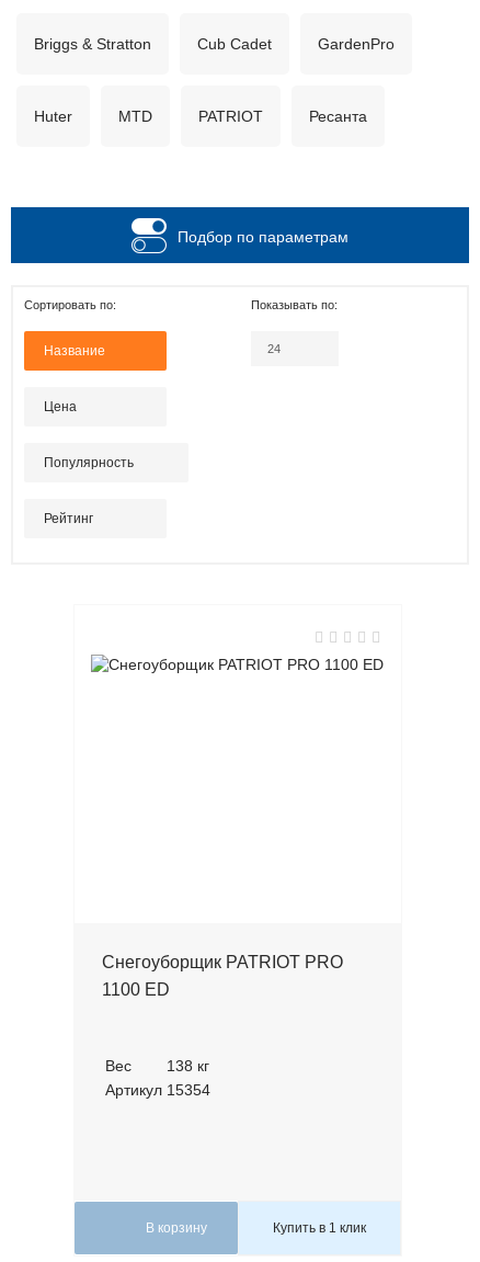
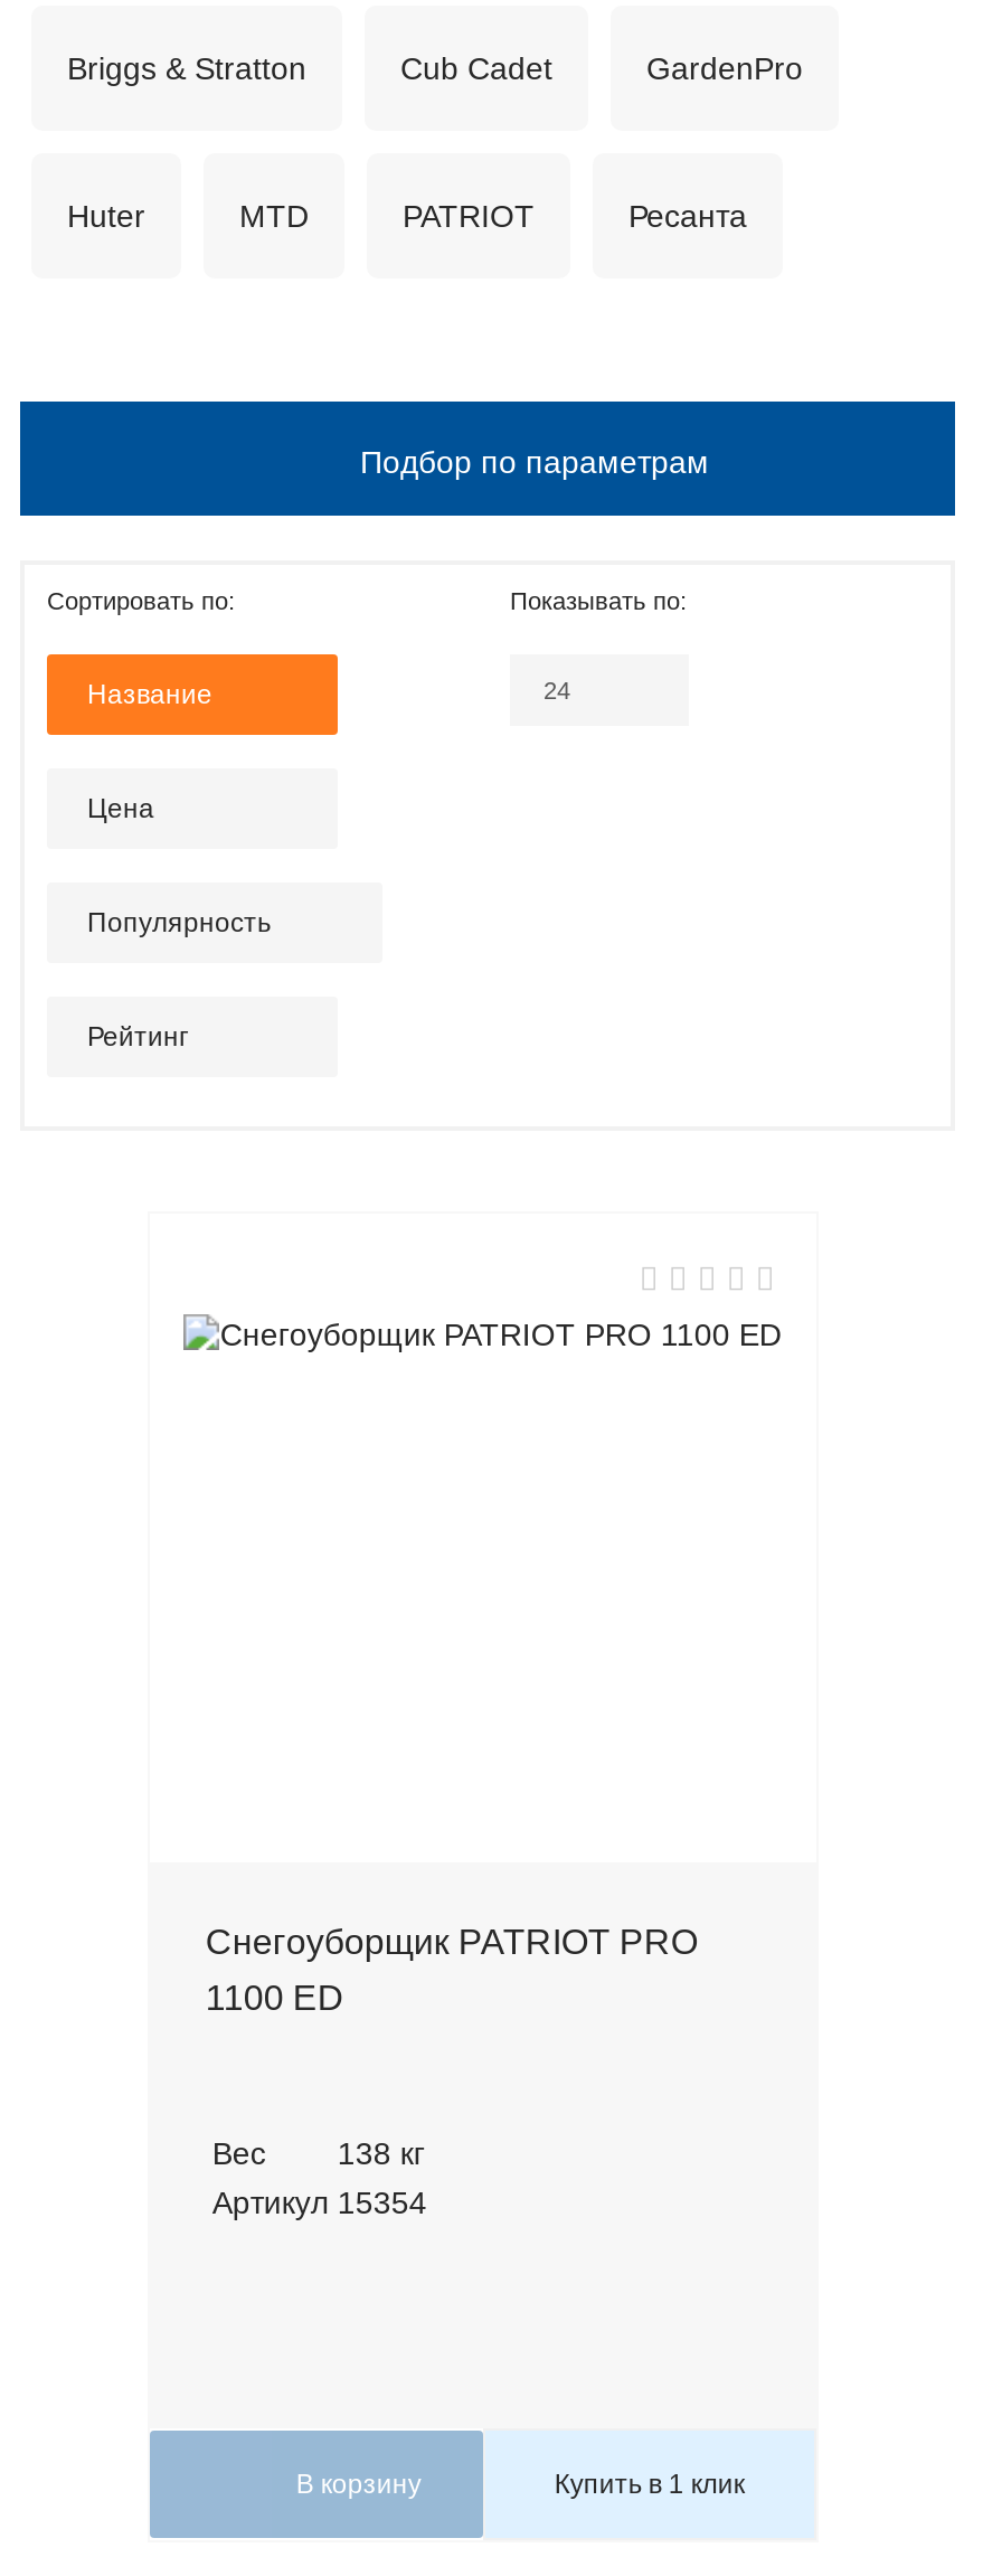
- [image]
